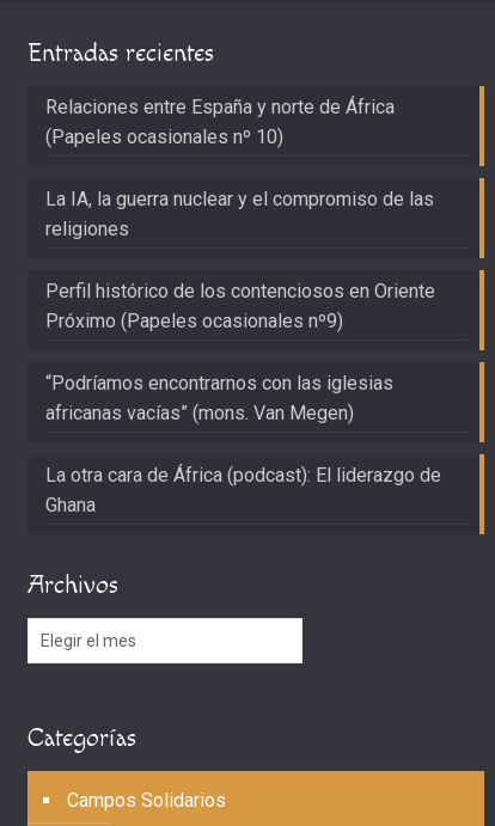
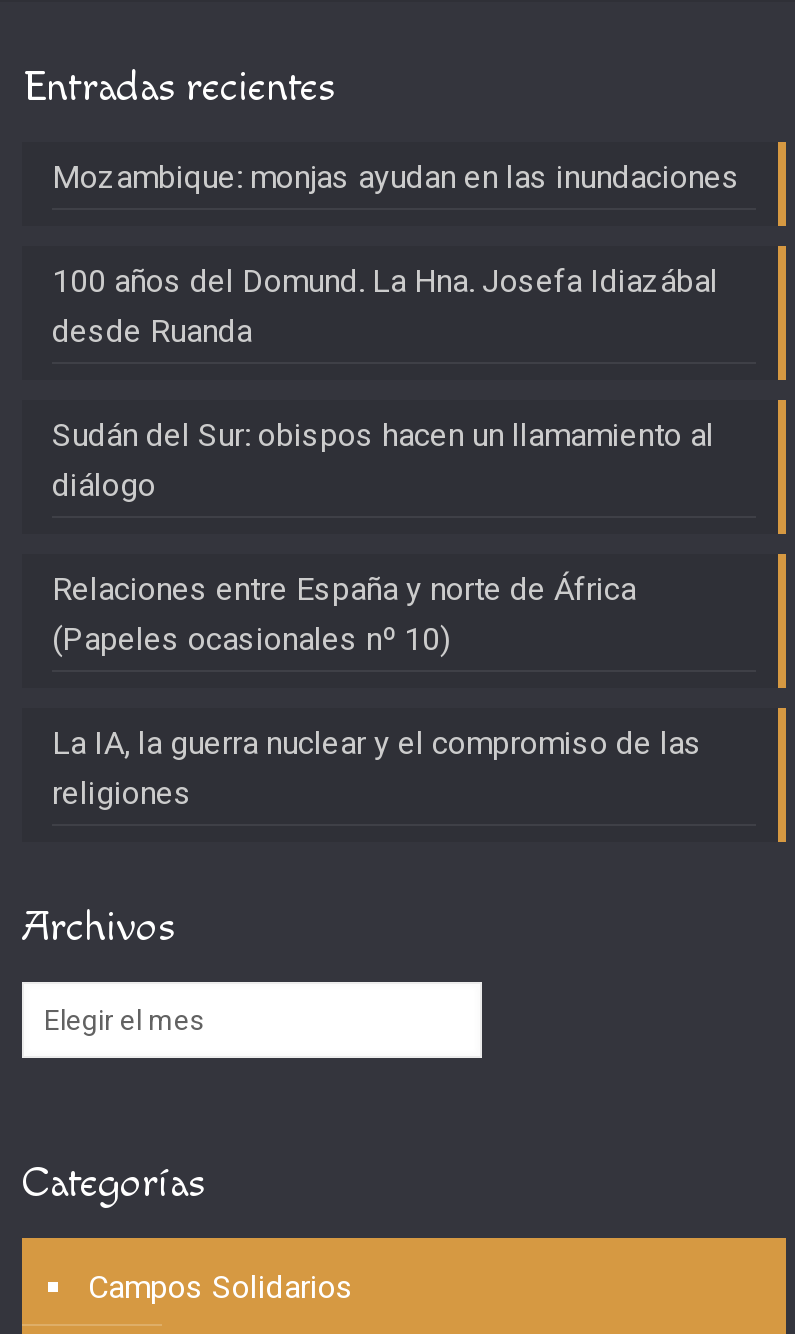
+ Mozambique: monjas ayudan en las inundaciones
+ 100 años del Domund. La Hna. Josefa Idiazábal
+ desde Ruanda
+ Sudán del Sur: obispos hacen un llamamiento al
+ diálogo

moved down: Relaciones entre España y norte de África | (Papeles ocasionales nº 10) | La IA, la guerra nuclear y el compromiso de las | religiones

- Perfil histórico de los contenciosos en Oriente
- Próximo (Papeles ocasionales nº9)
- “Podríamos encontrarnos con las iglesias
- africanas vacías” (mons. Van Megen)
- La otra cara de África (podcast): El liderazgo de
- Ghana
